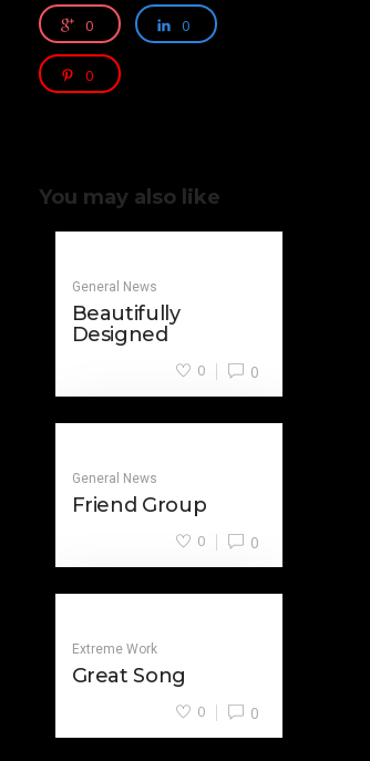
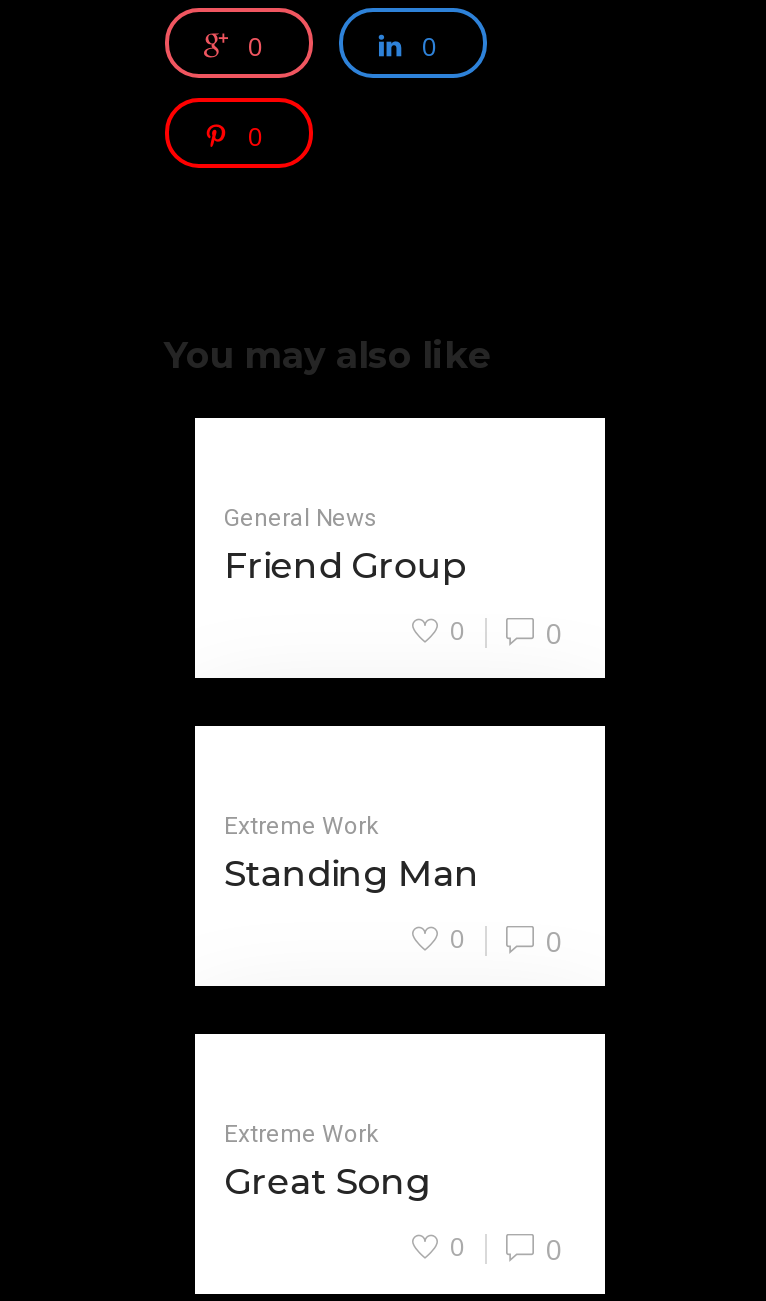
- Beautifully
- Designed
+ Friend Group

- General News
- Friend Group
+ Extreme Work
+ Standing Man
